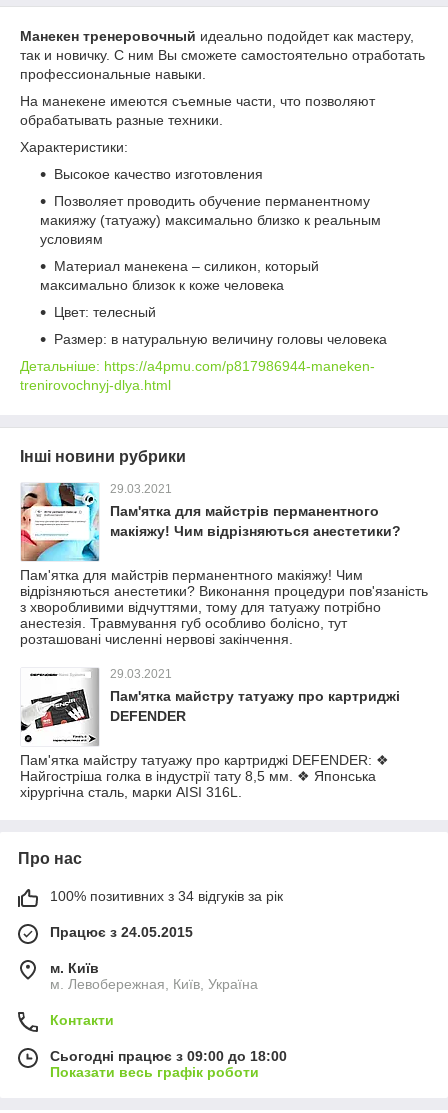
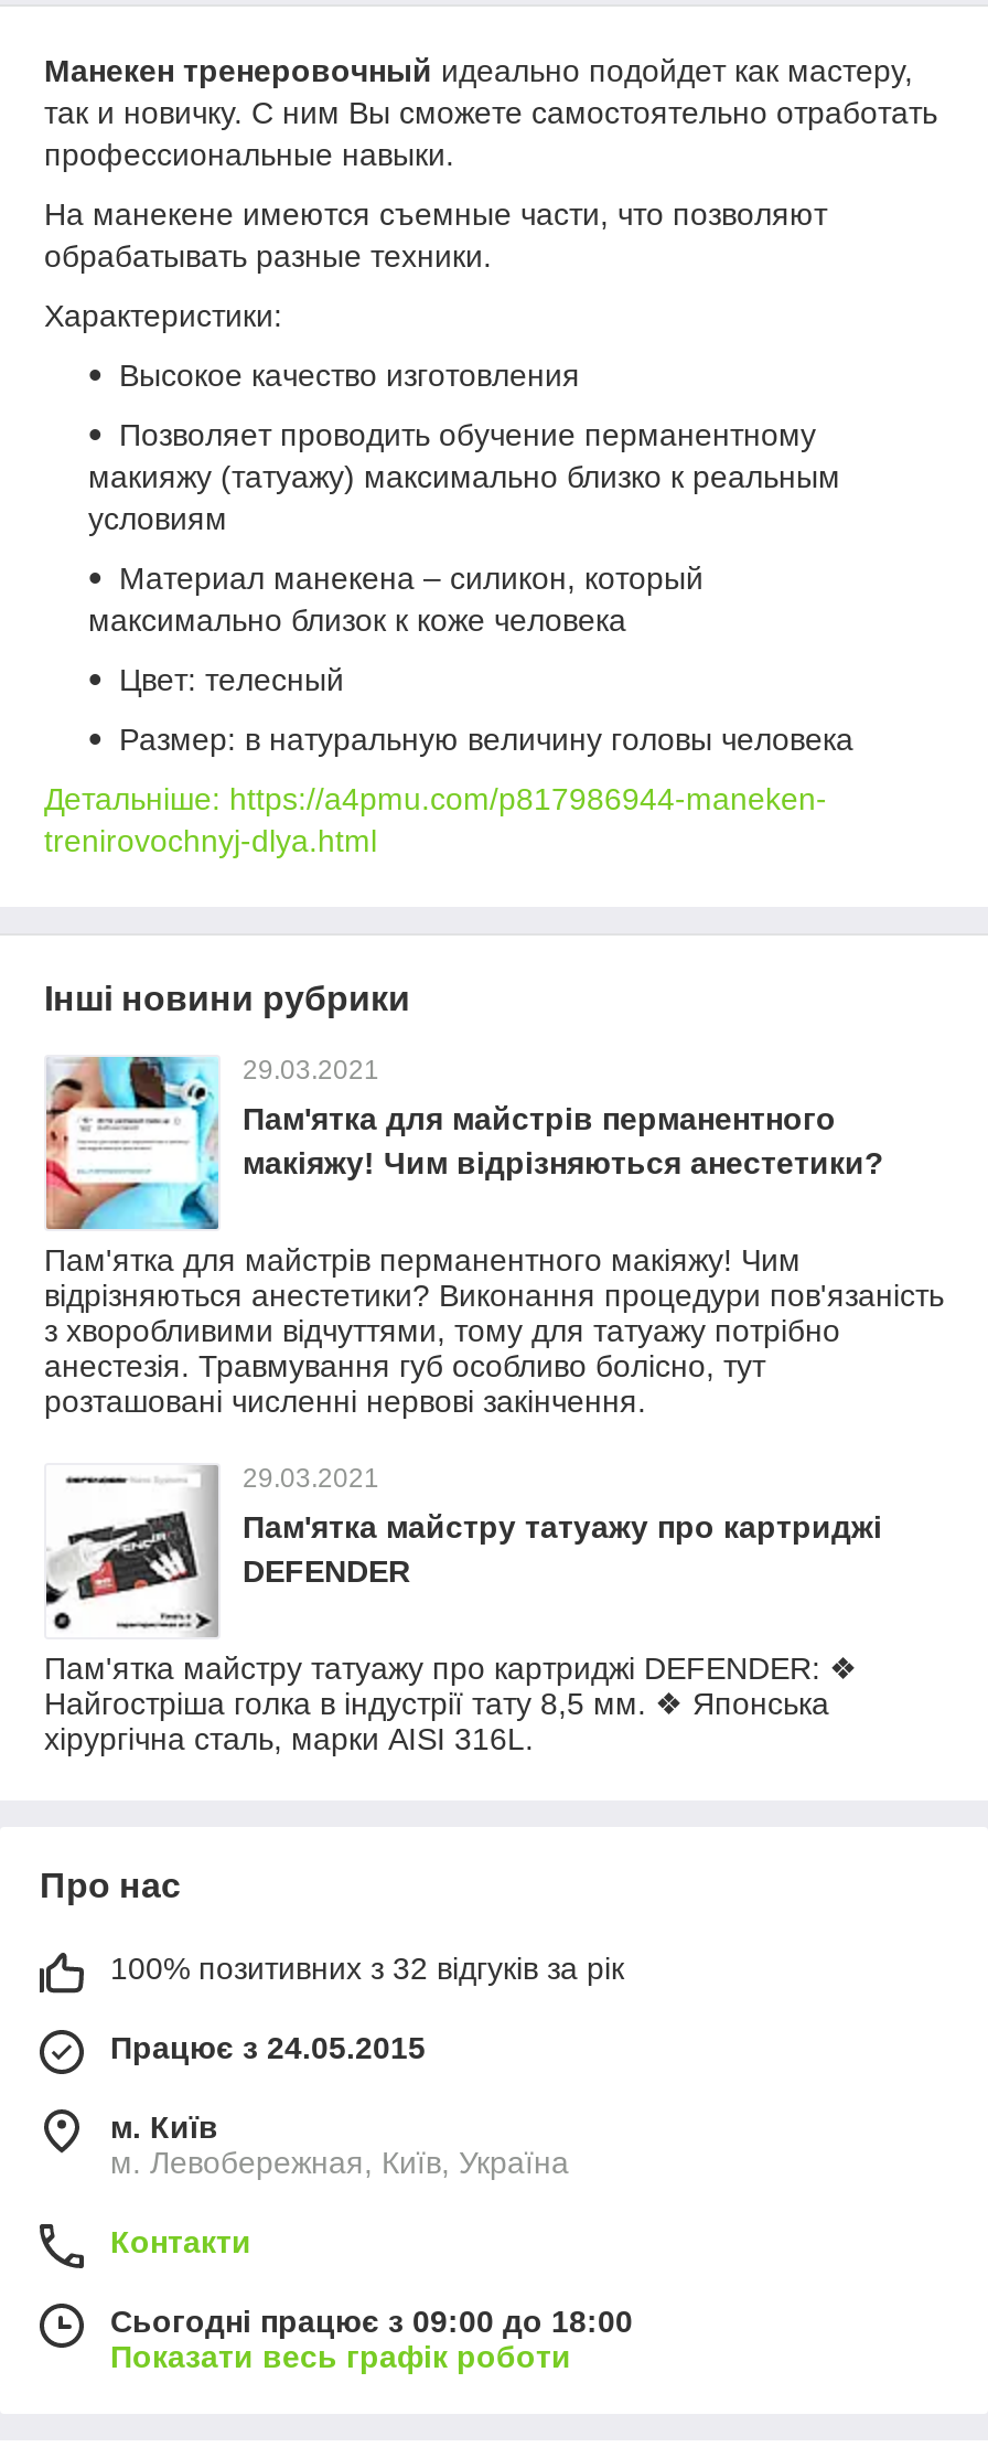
- 100% позитивних з 34 відгуків за рік
+ 100% позитивних з 32 відгуків за рік
